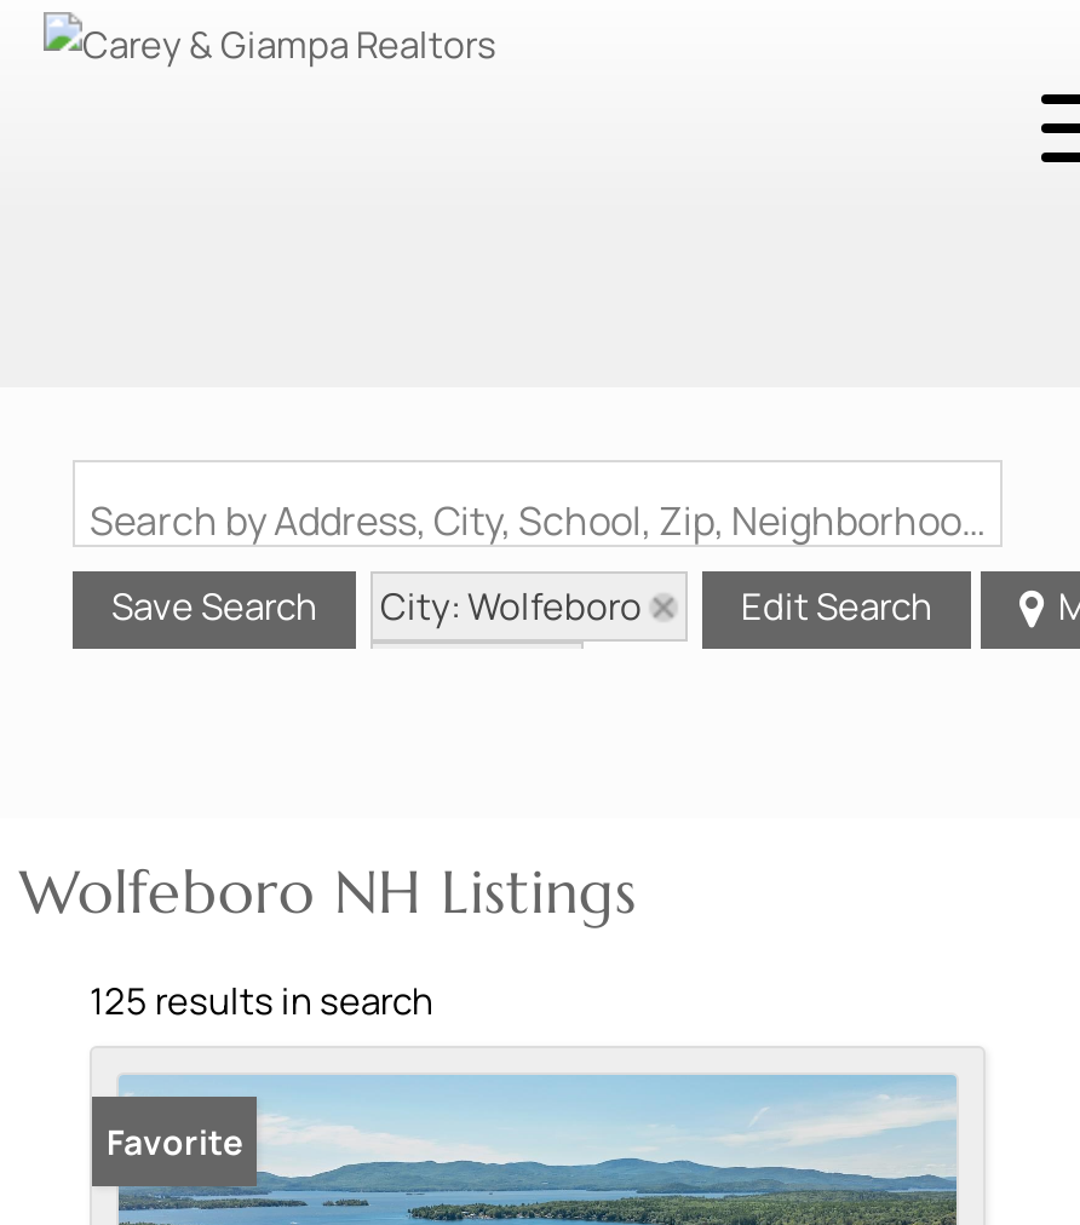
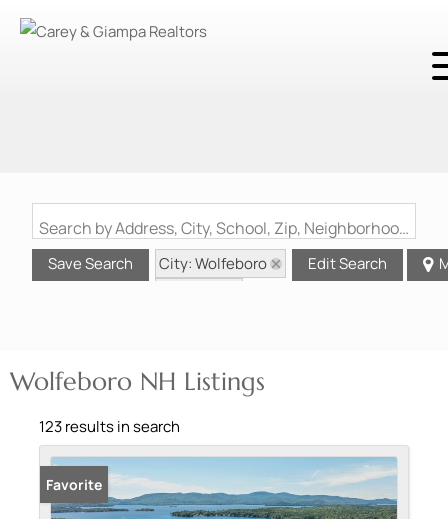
- 125 results in search
+ 123 results in search
